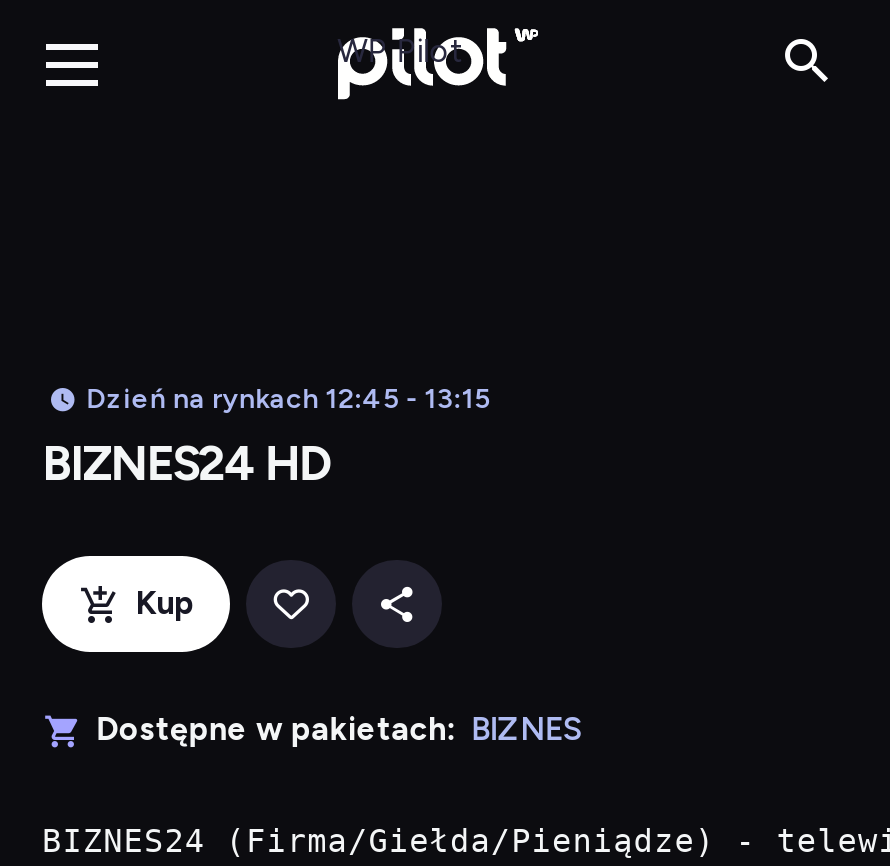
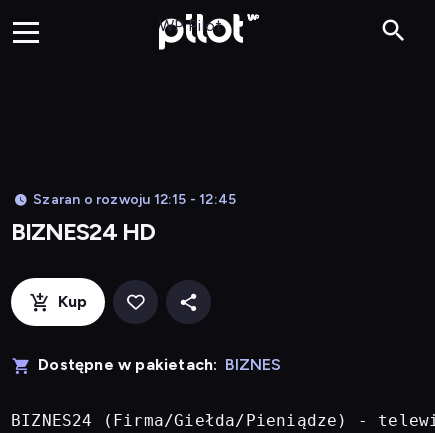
- Dzień na rynkach 12:45 - 13:15
+ Szaran o rozwoju 12:15 - 12:45
